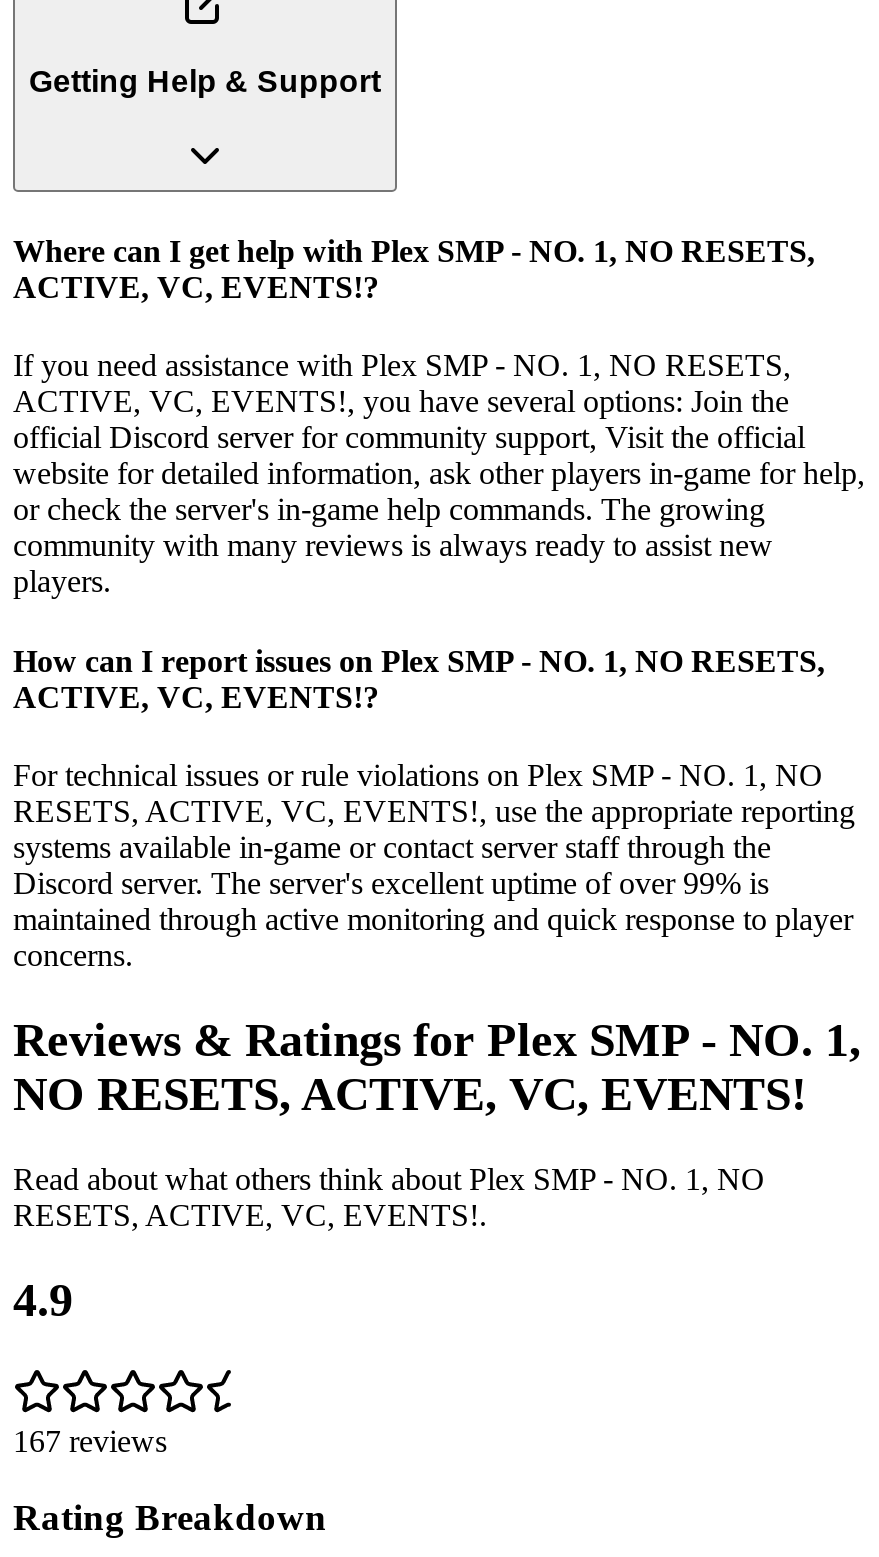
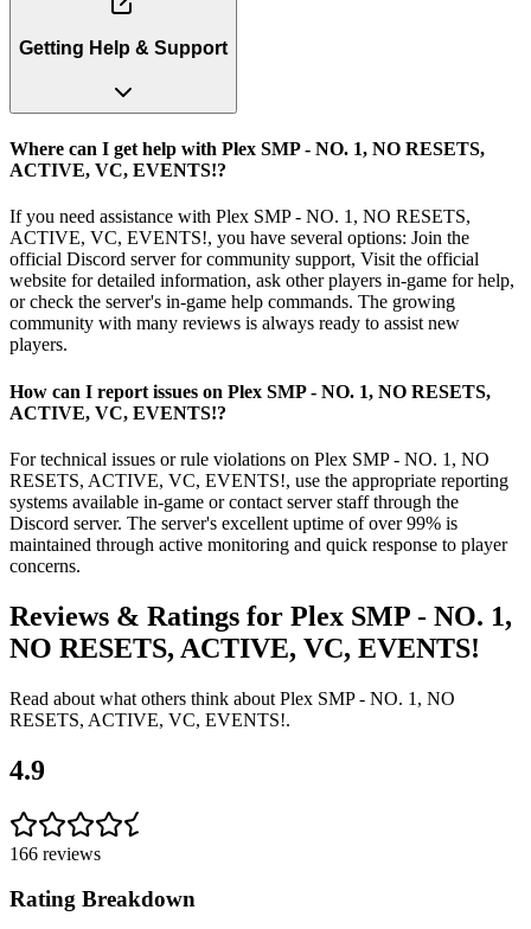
- 167 reviews
+ 166 reviews
